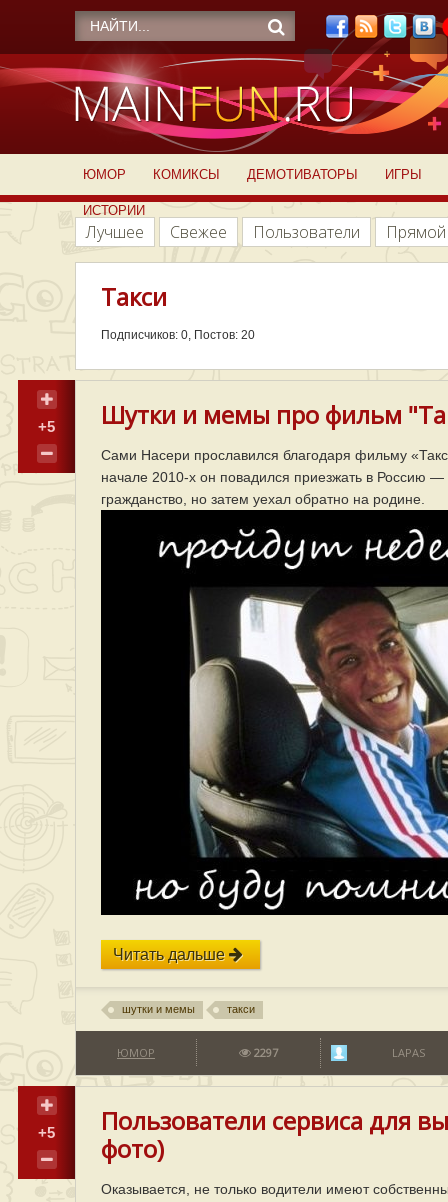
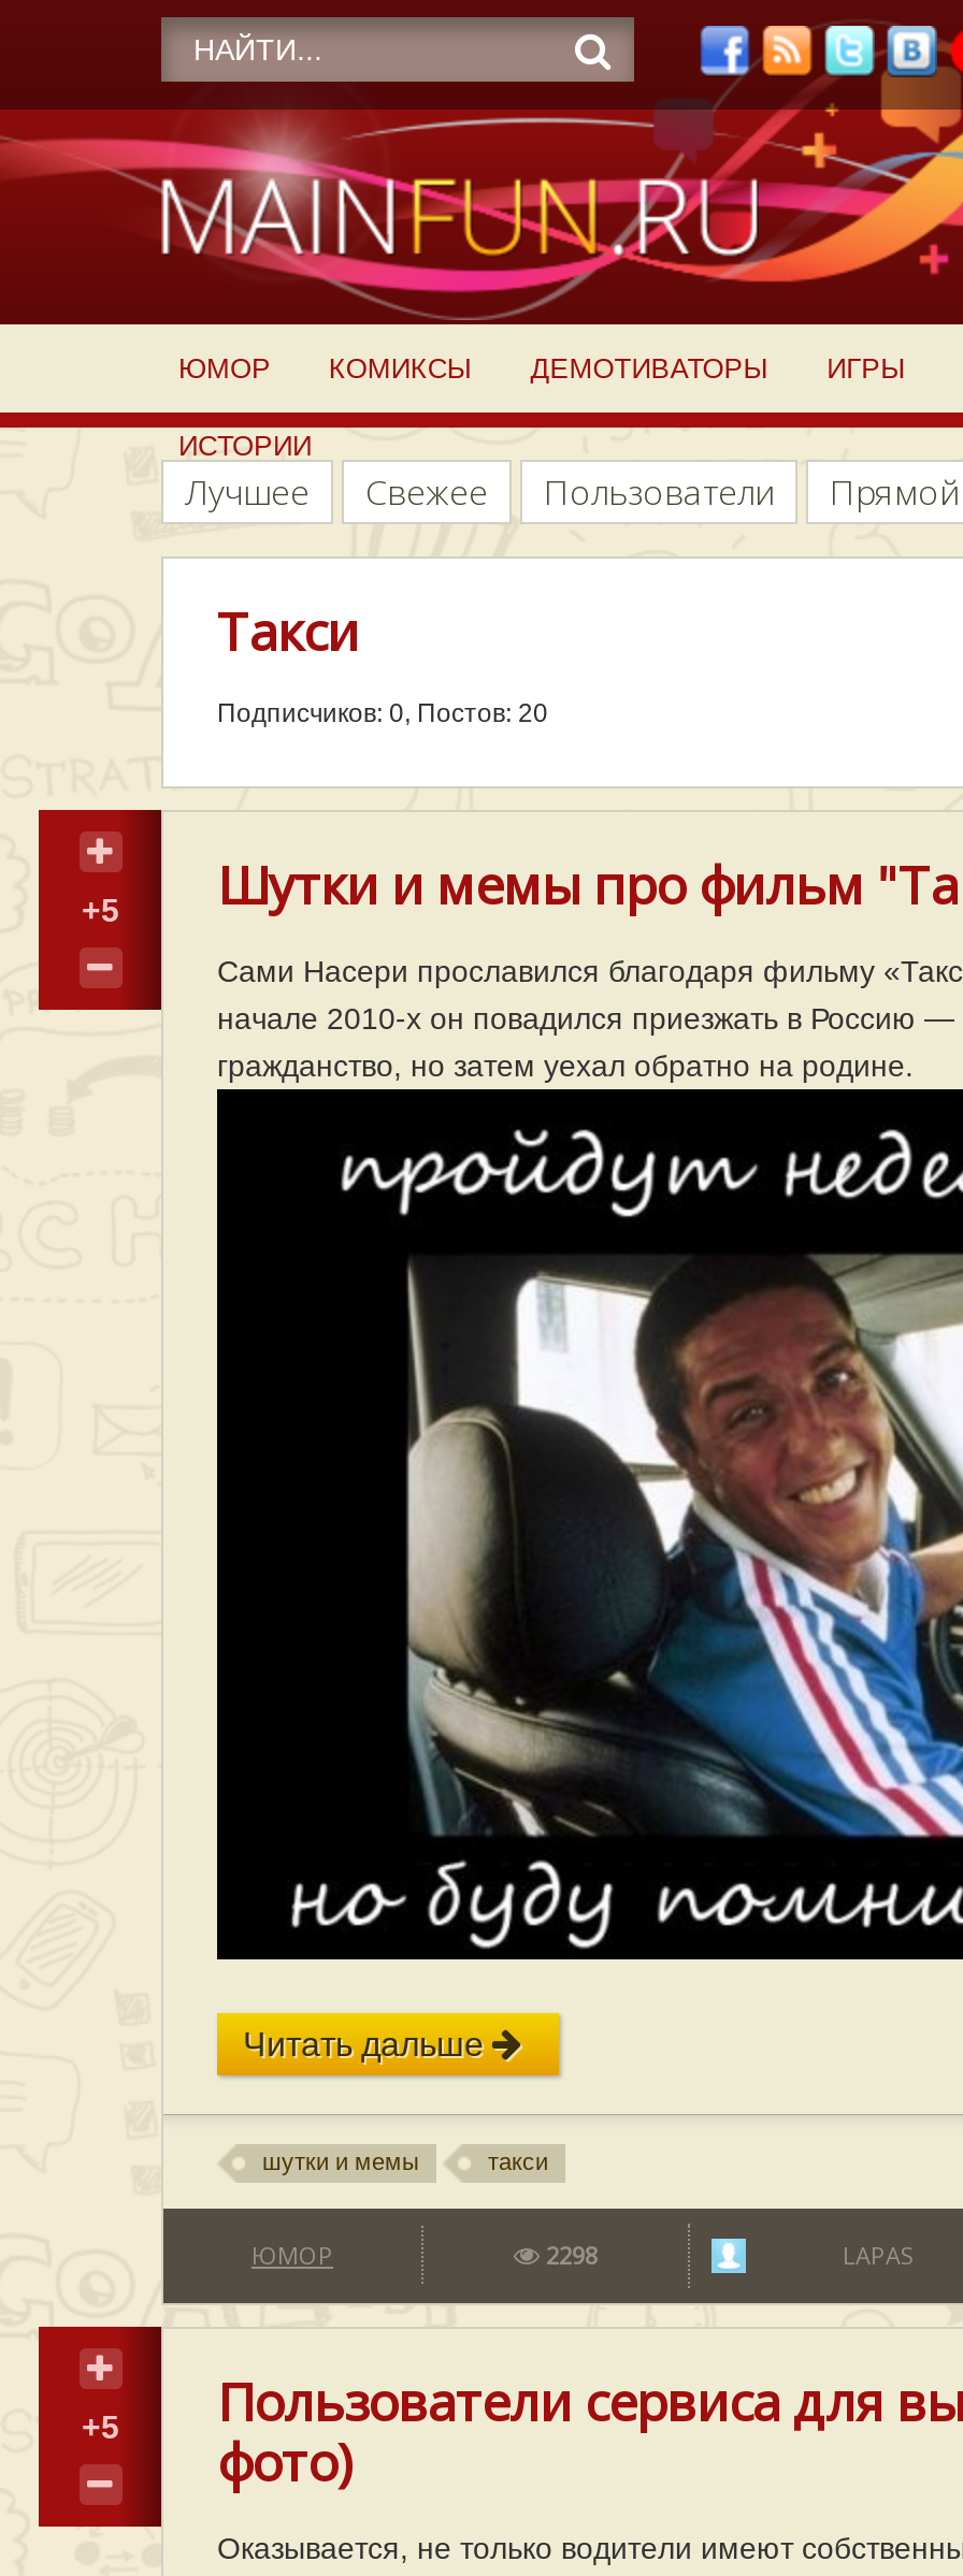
- 2297
+ 2298
